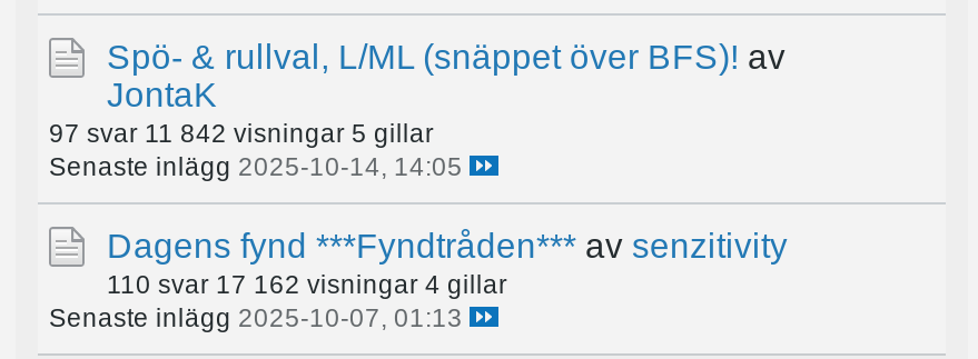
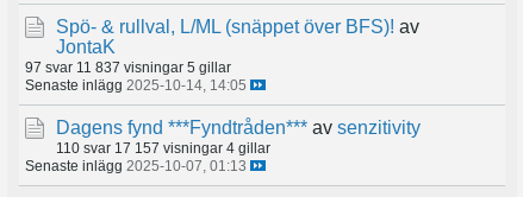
- 97 svar 11 842 visningar 5 gillar
+ 97 svar 11 837 visningar 5 gillar

- 110 svar 17 162 visningar 4 gillar
+ 110 svar 17 157 visningar 4 gillar
